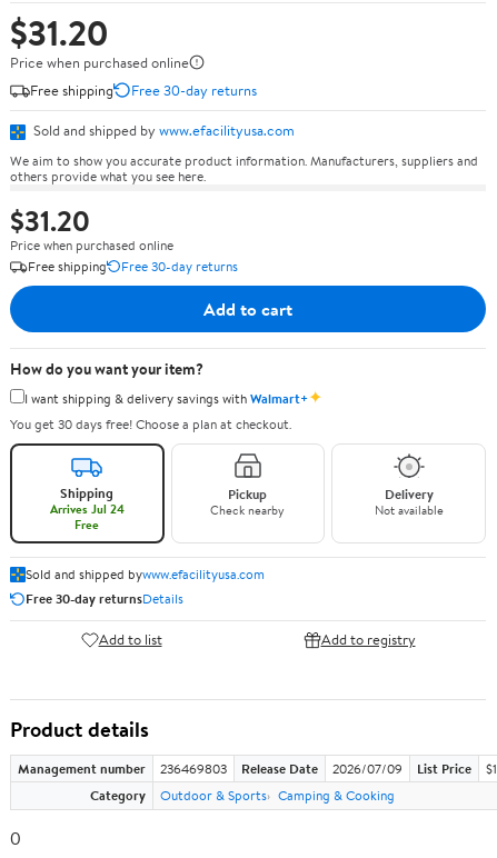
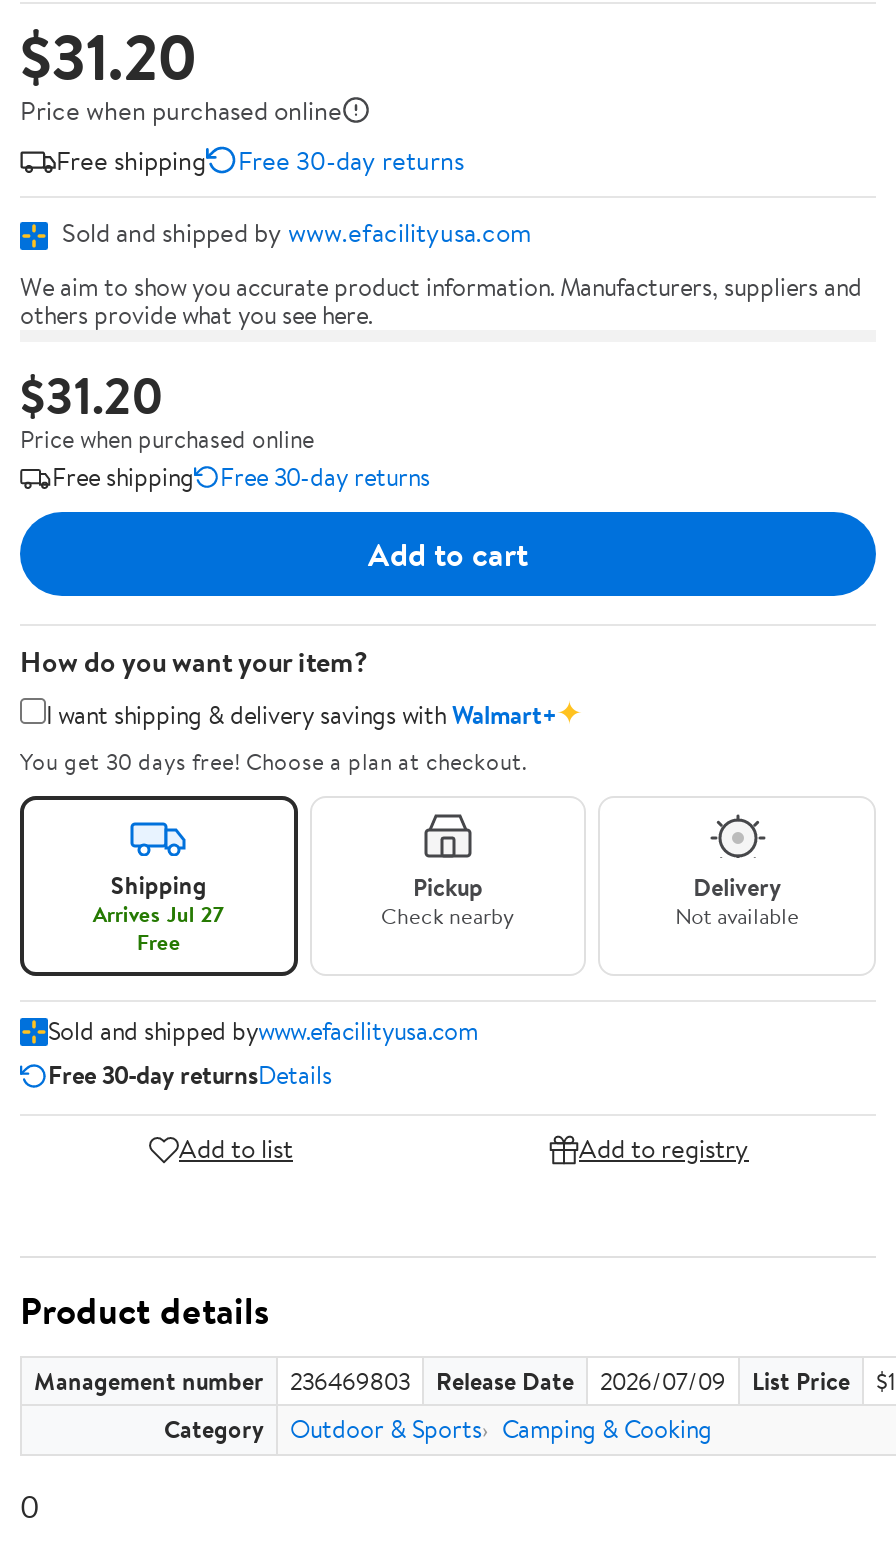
- Arrives Jul 24
+ Arrives Jul 27
